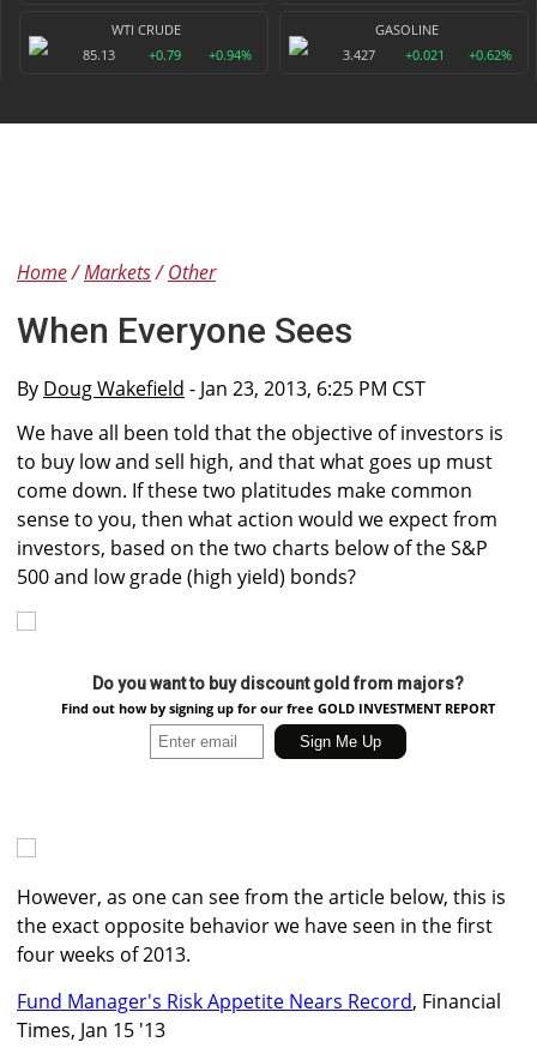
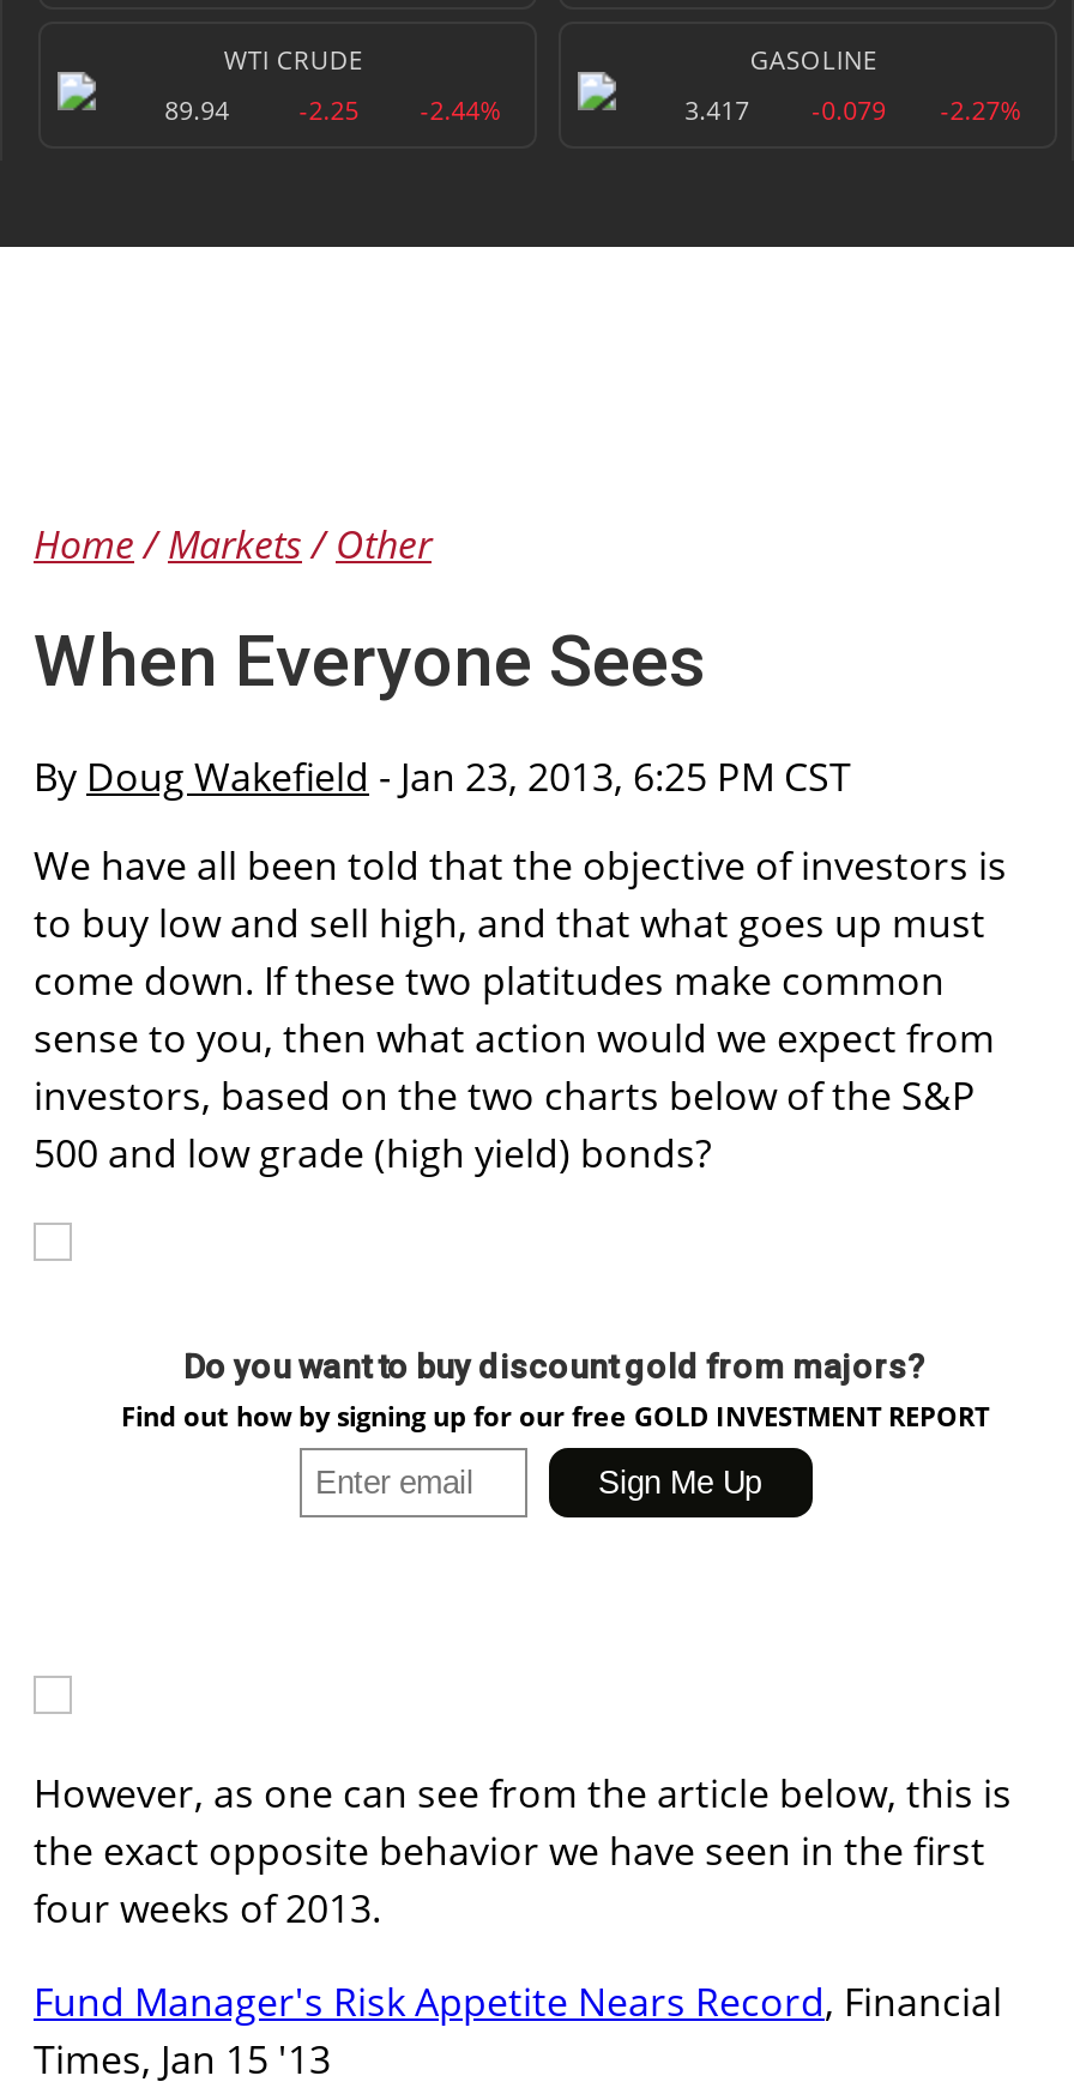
- 85.13
+ 89.94

- +0.79
+ -2.25

- +0.94%
+ -2.44%

- 3.427
+ 3.417

- +0.021
+ -0.079

- +0.62%
+ -2.27%
